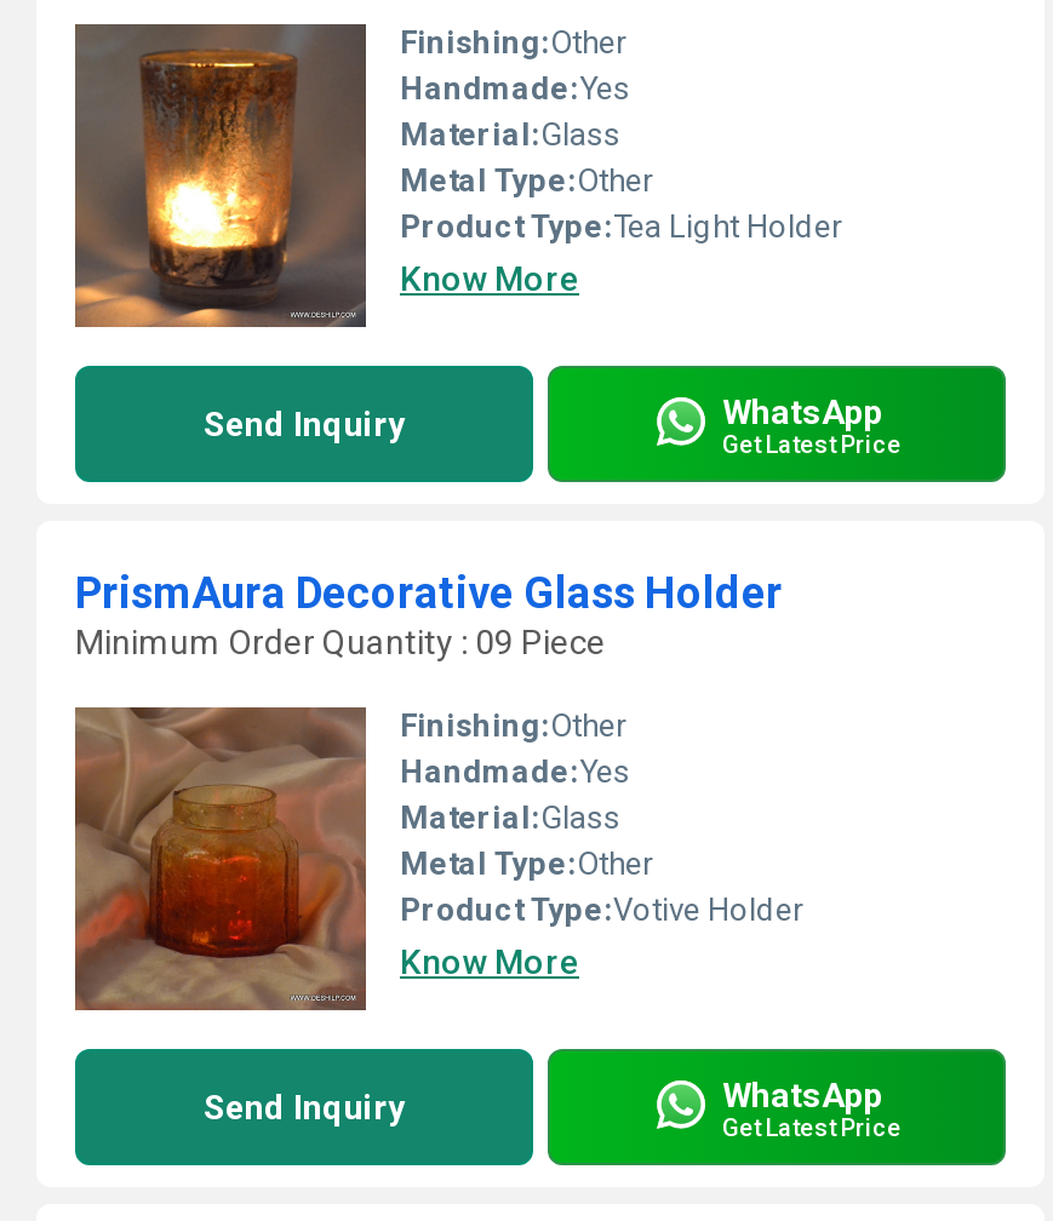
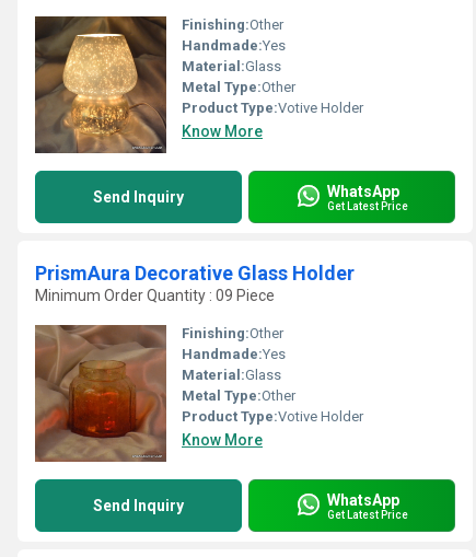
- [image]
- Product Type:Tea Light Holder
+ [image]
+ Product Type:Votive Holder
